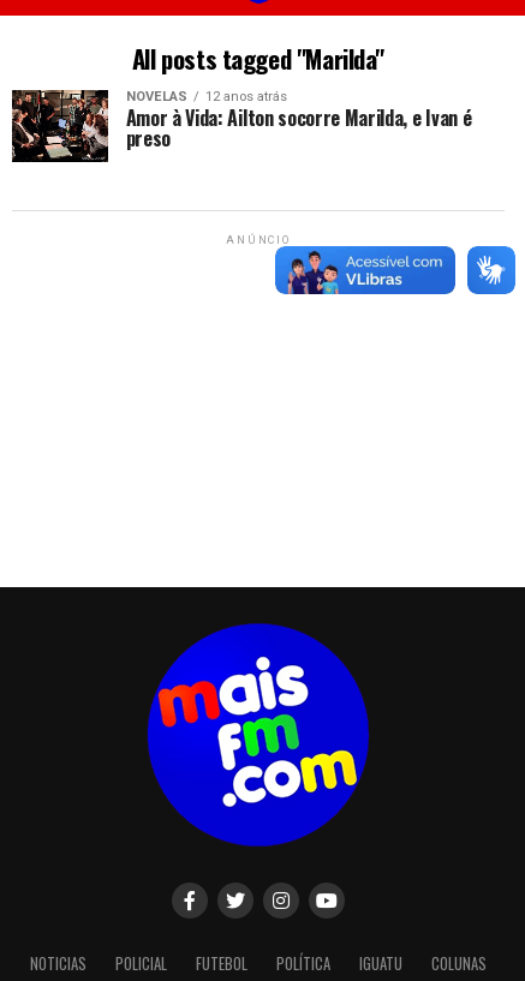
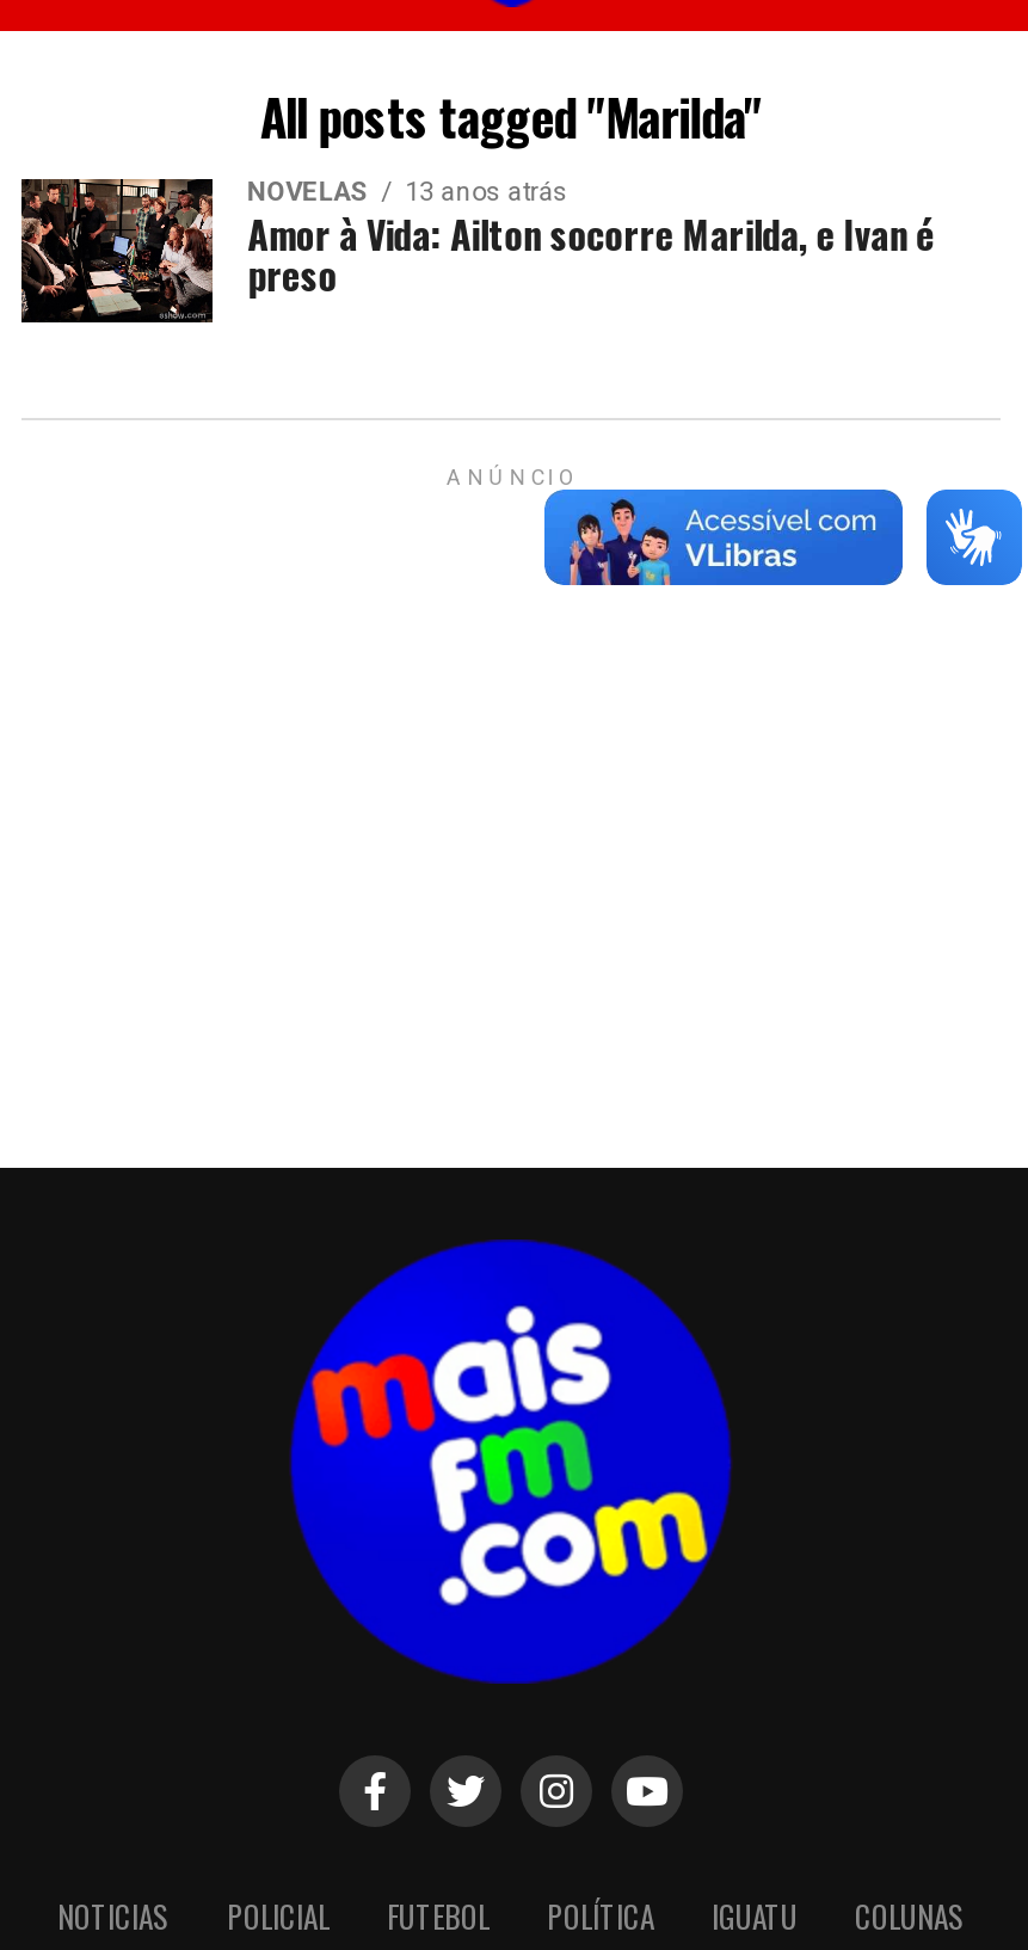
- NOVELAS 12 anos atrás
+ NOVELAS 13 anos atrás
